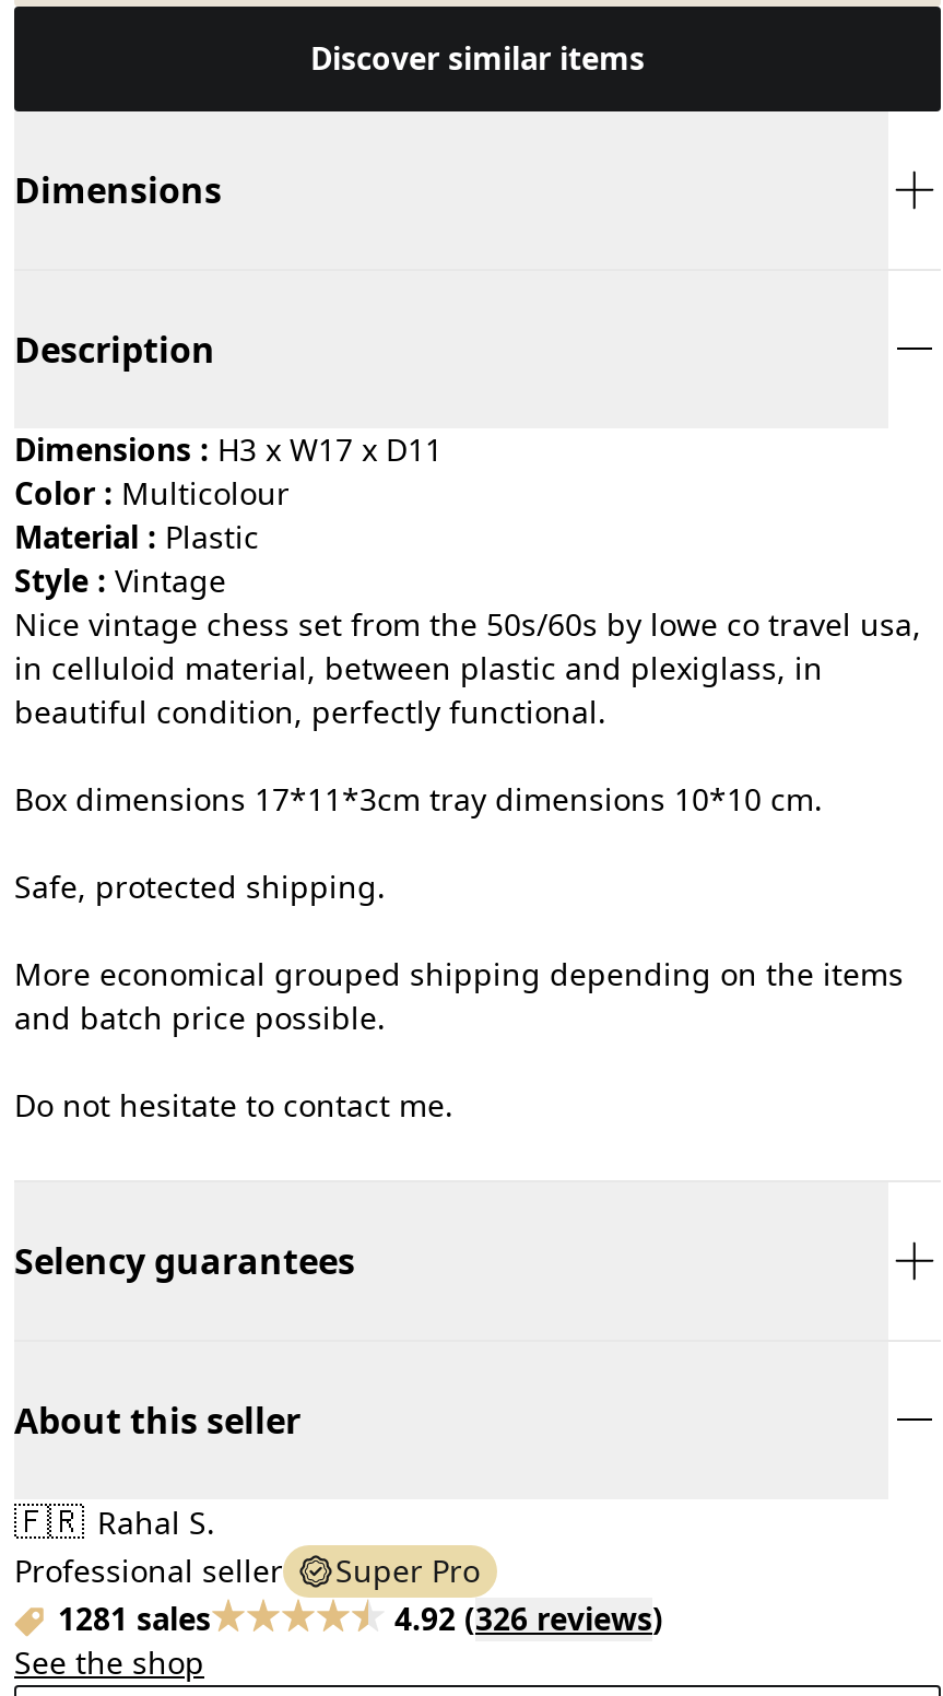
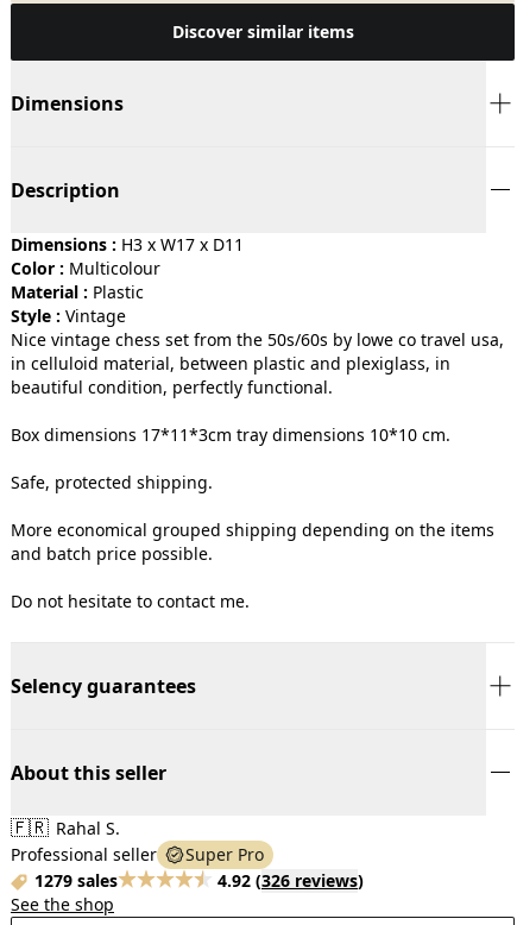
- 1281 sales
+ 1279 sales
